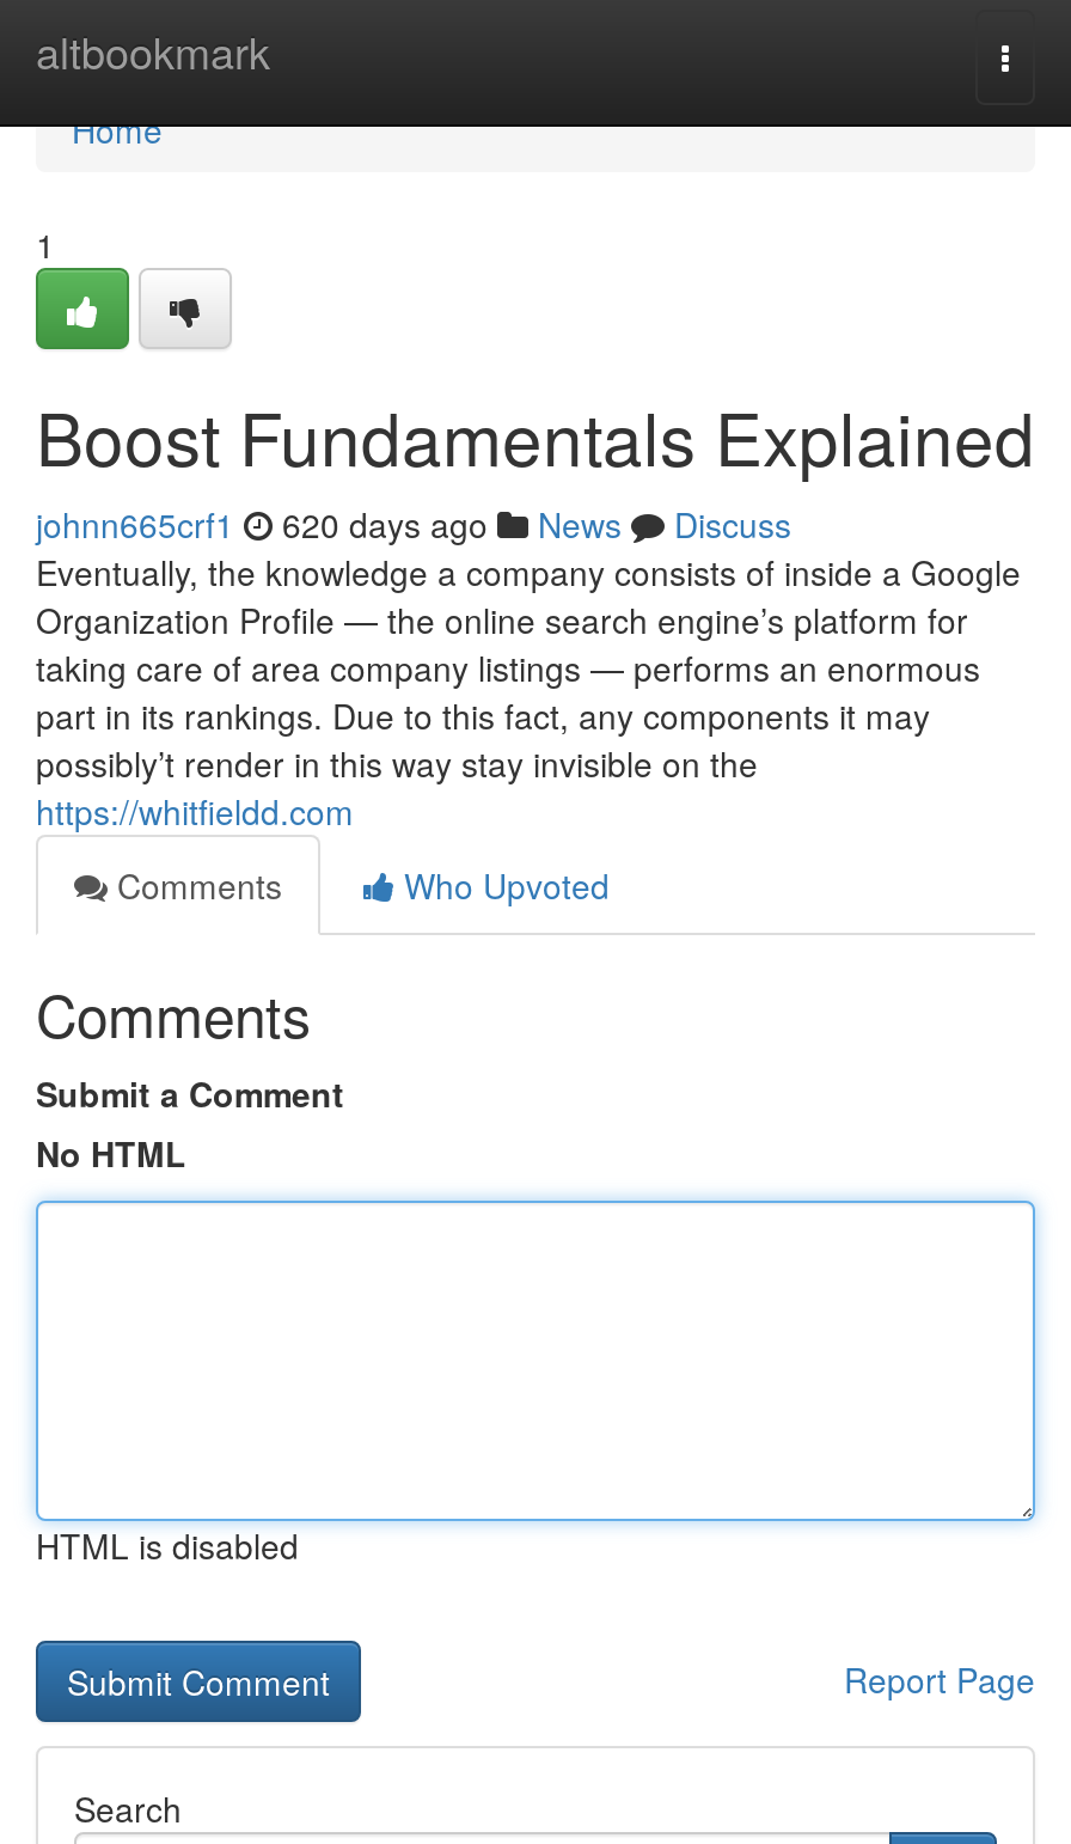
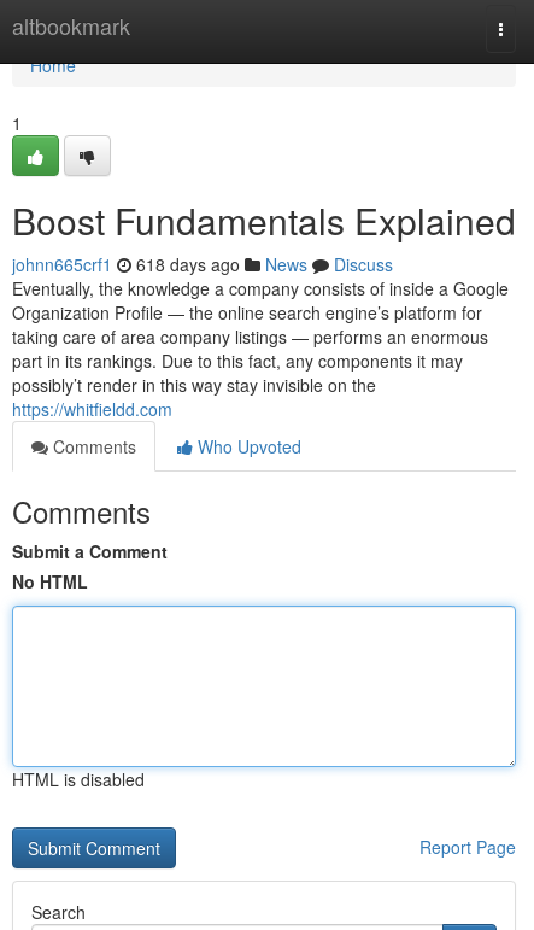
- johnn665crf1 620 days ago News Discuss
+ johnn665crf1 618 days ago News Discuss
